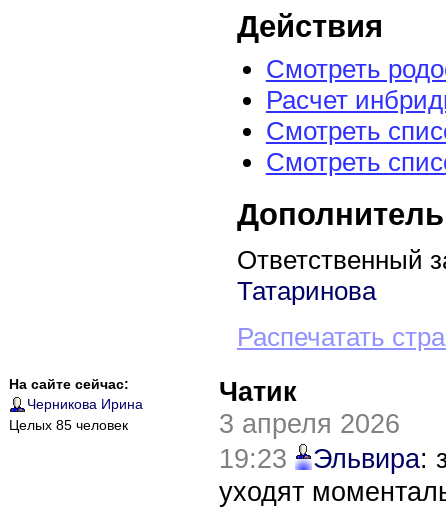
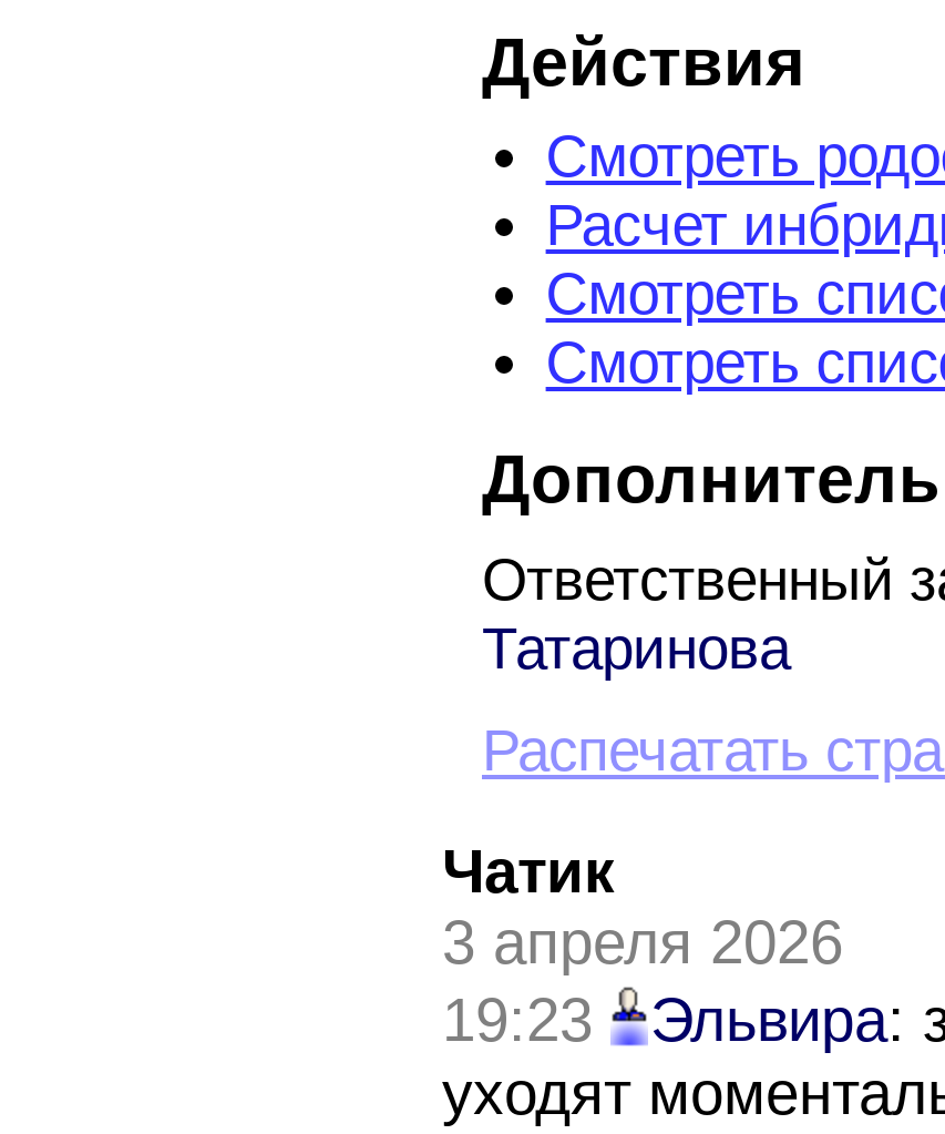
- На сайте сейчас:
- Черникова Ирина
- Целых 85 человек
